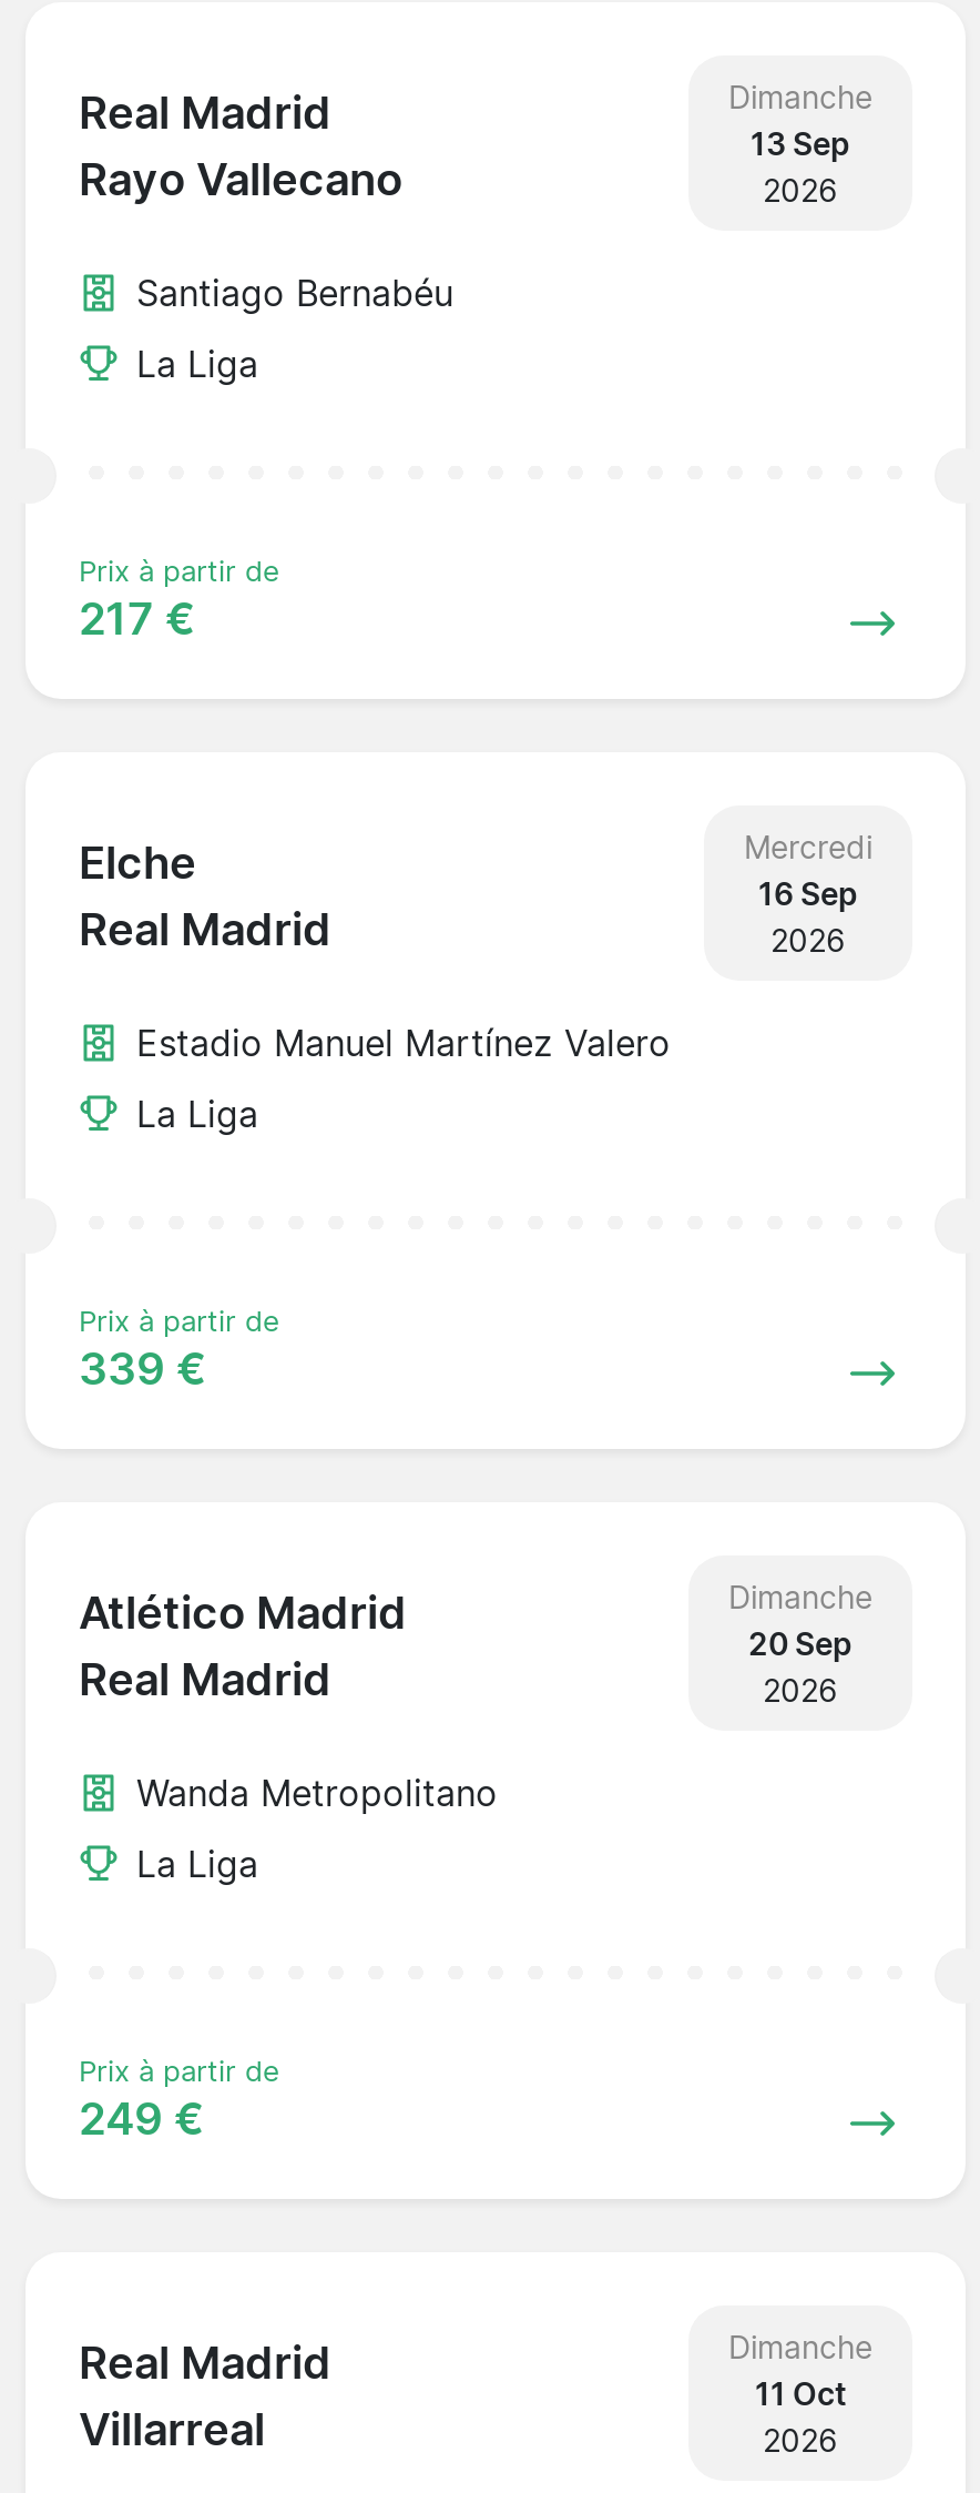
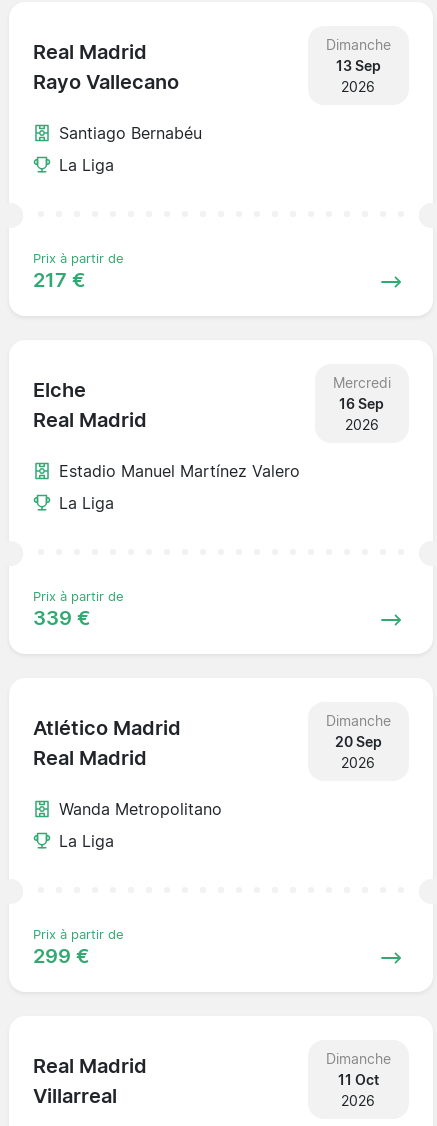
- 249 €
+ 299 €
